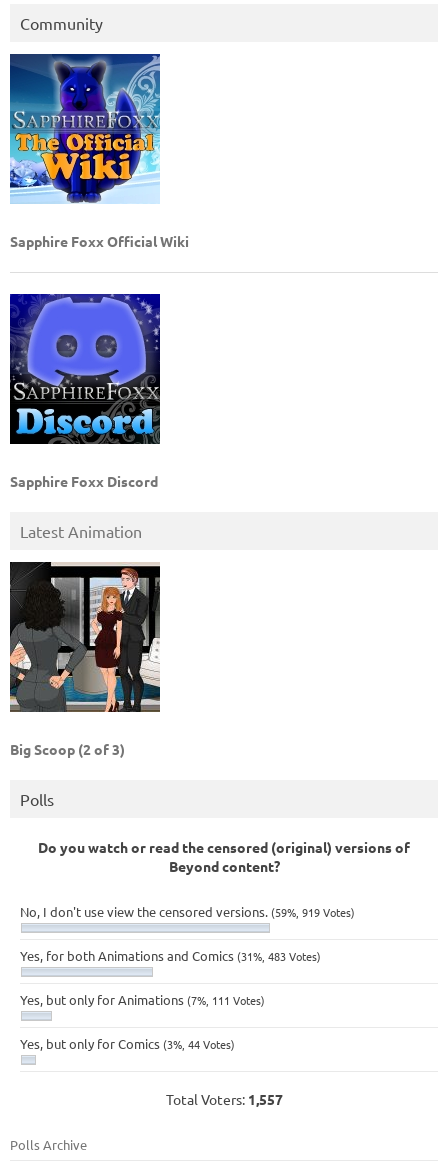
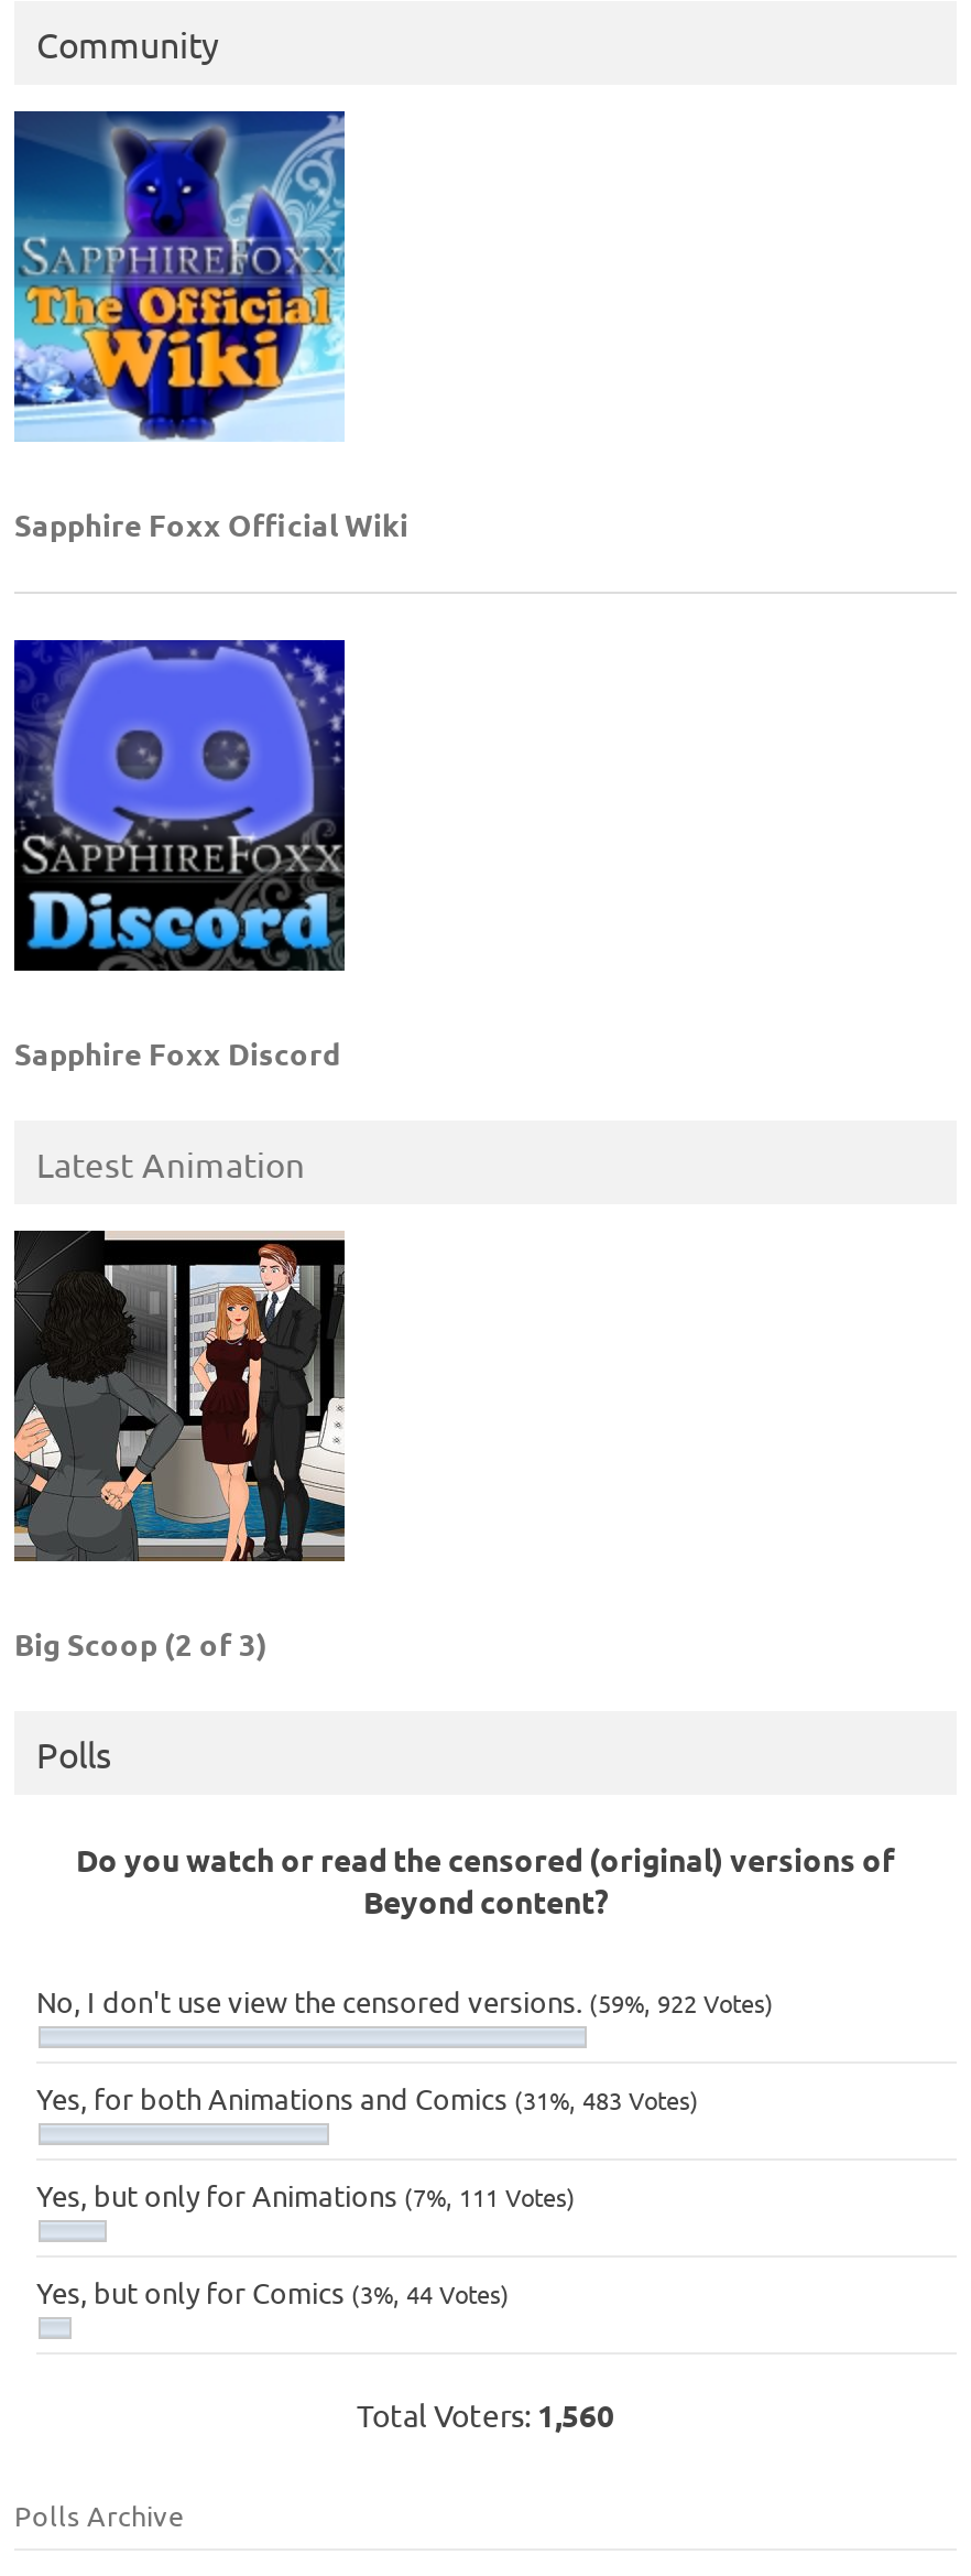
- No, I don't use view the censored versions. (59%, 919 Votes)
+ No, I don't use view the censored versions. (59%, 922 Votes)

- Total Voters: 1,557
+ Total Voters: 1,560
